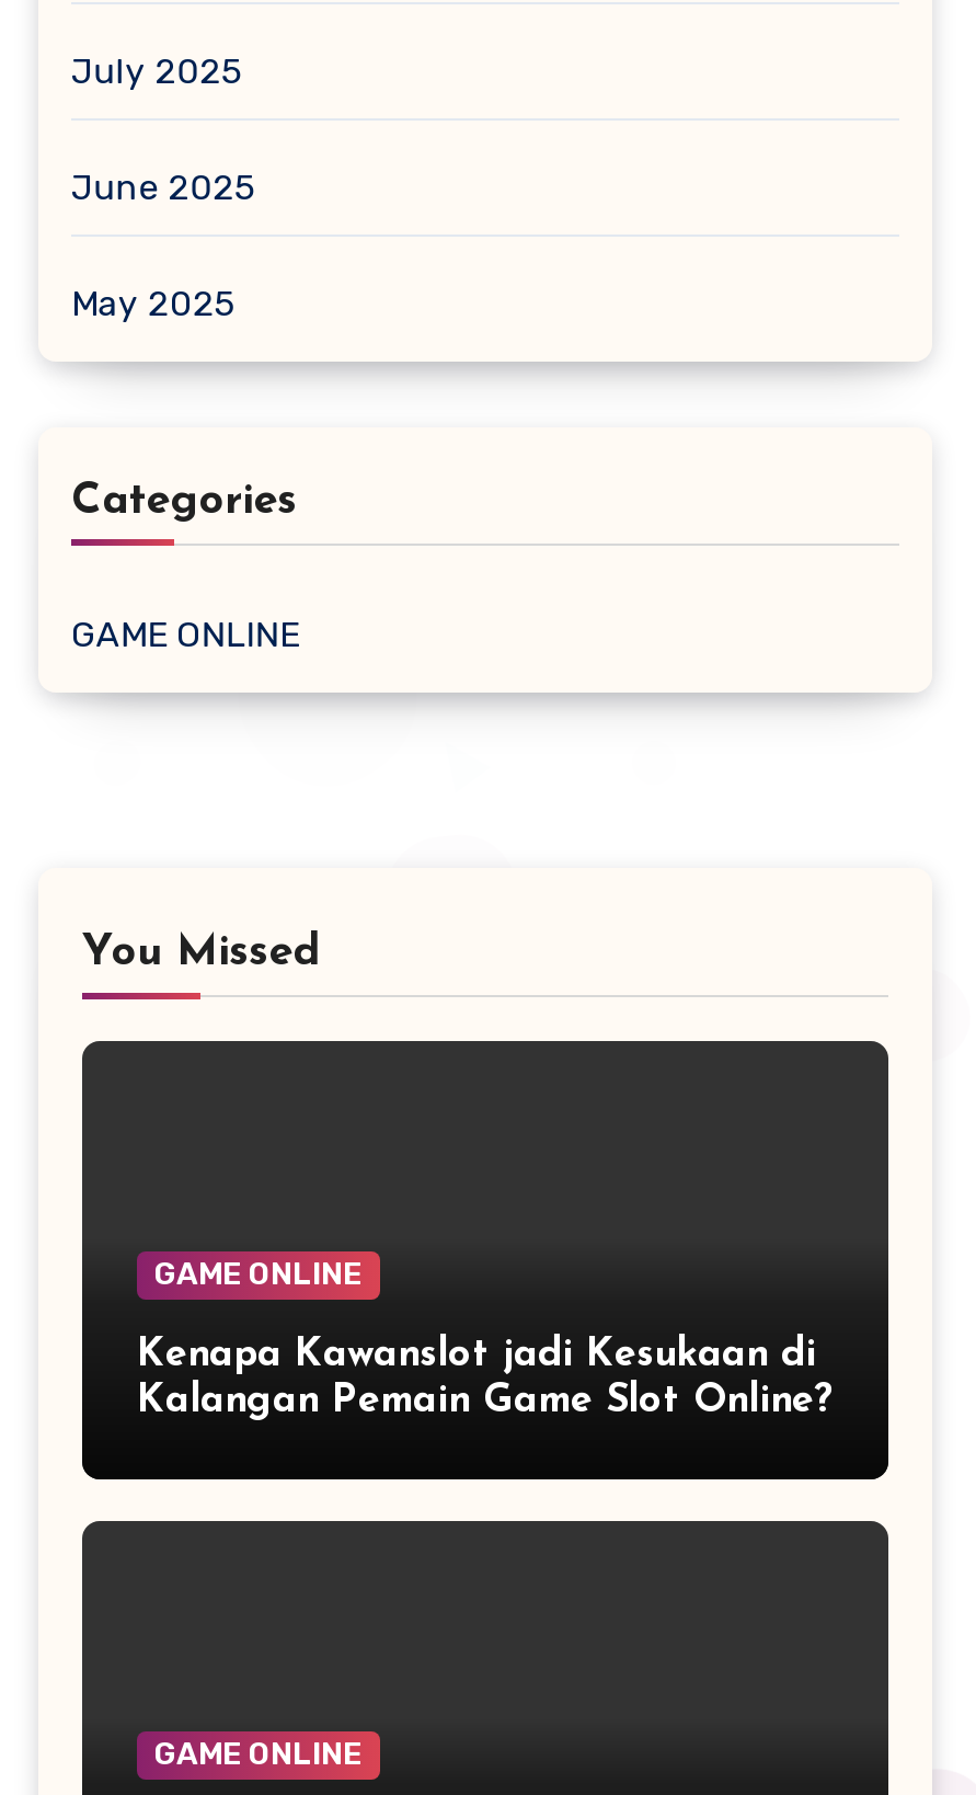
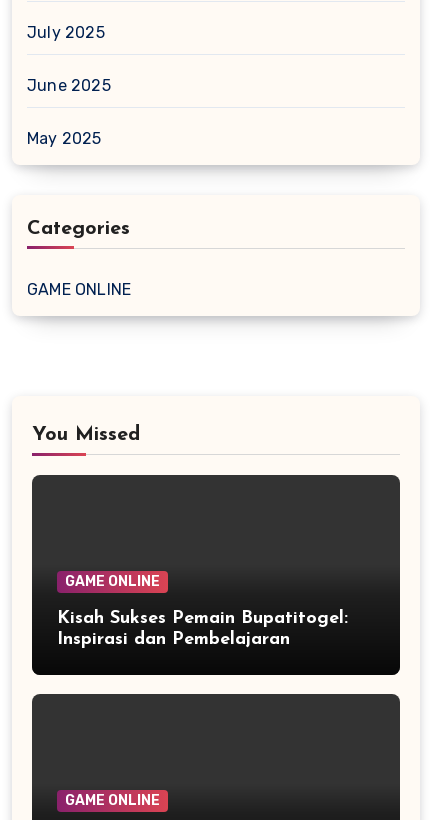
- Kenapa Kawanslot jadi Kesukaan di
- Kalangan Pemain Game Slot Online?
+ Kisah Sukses Pemain Bupatitogel:
+ Inspirasi dan Pembelajaran
